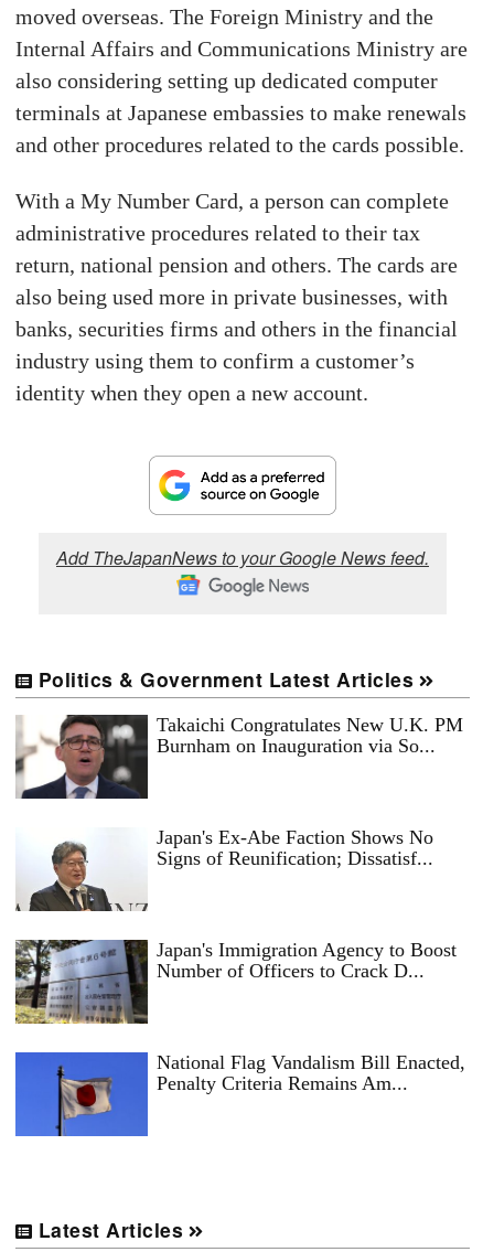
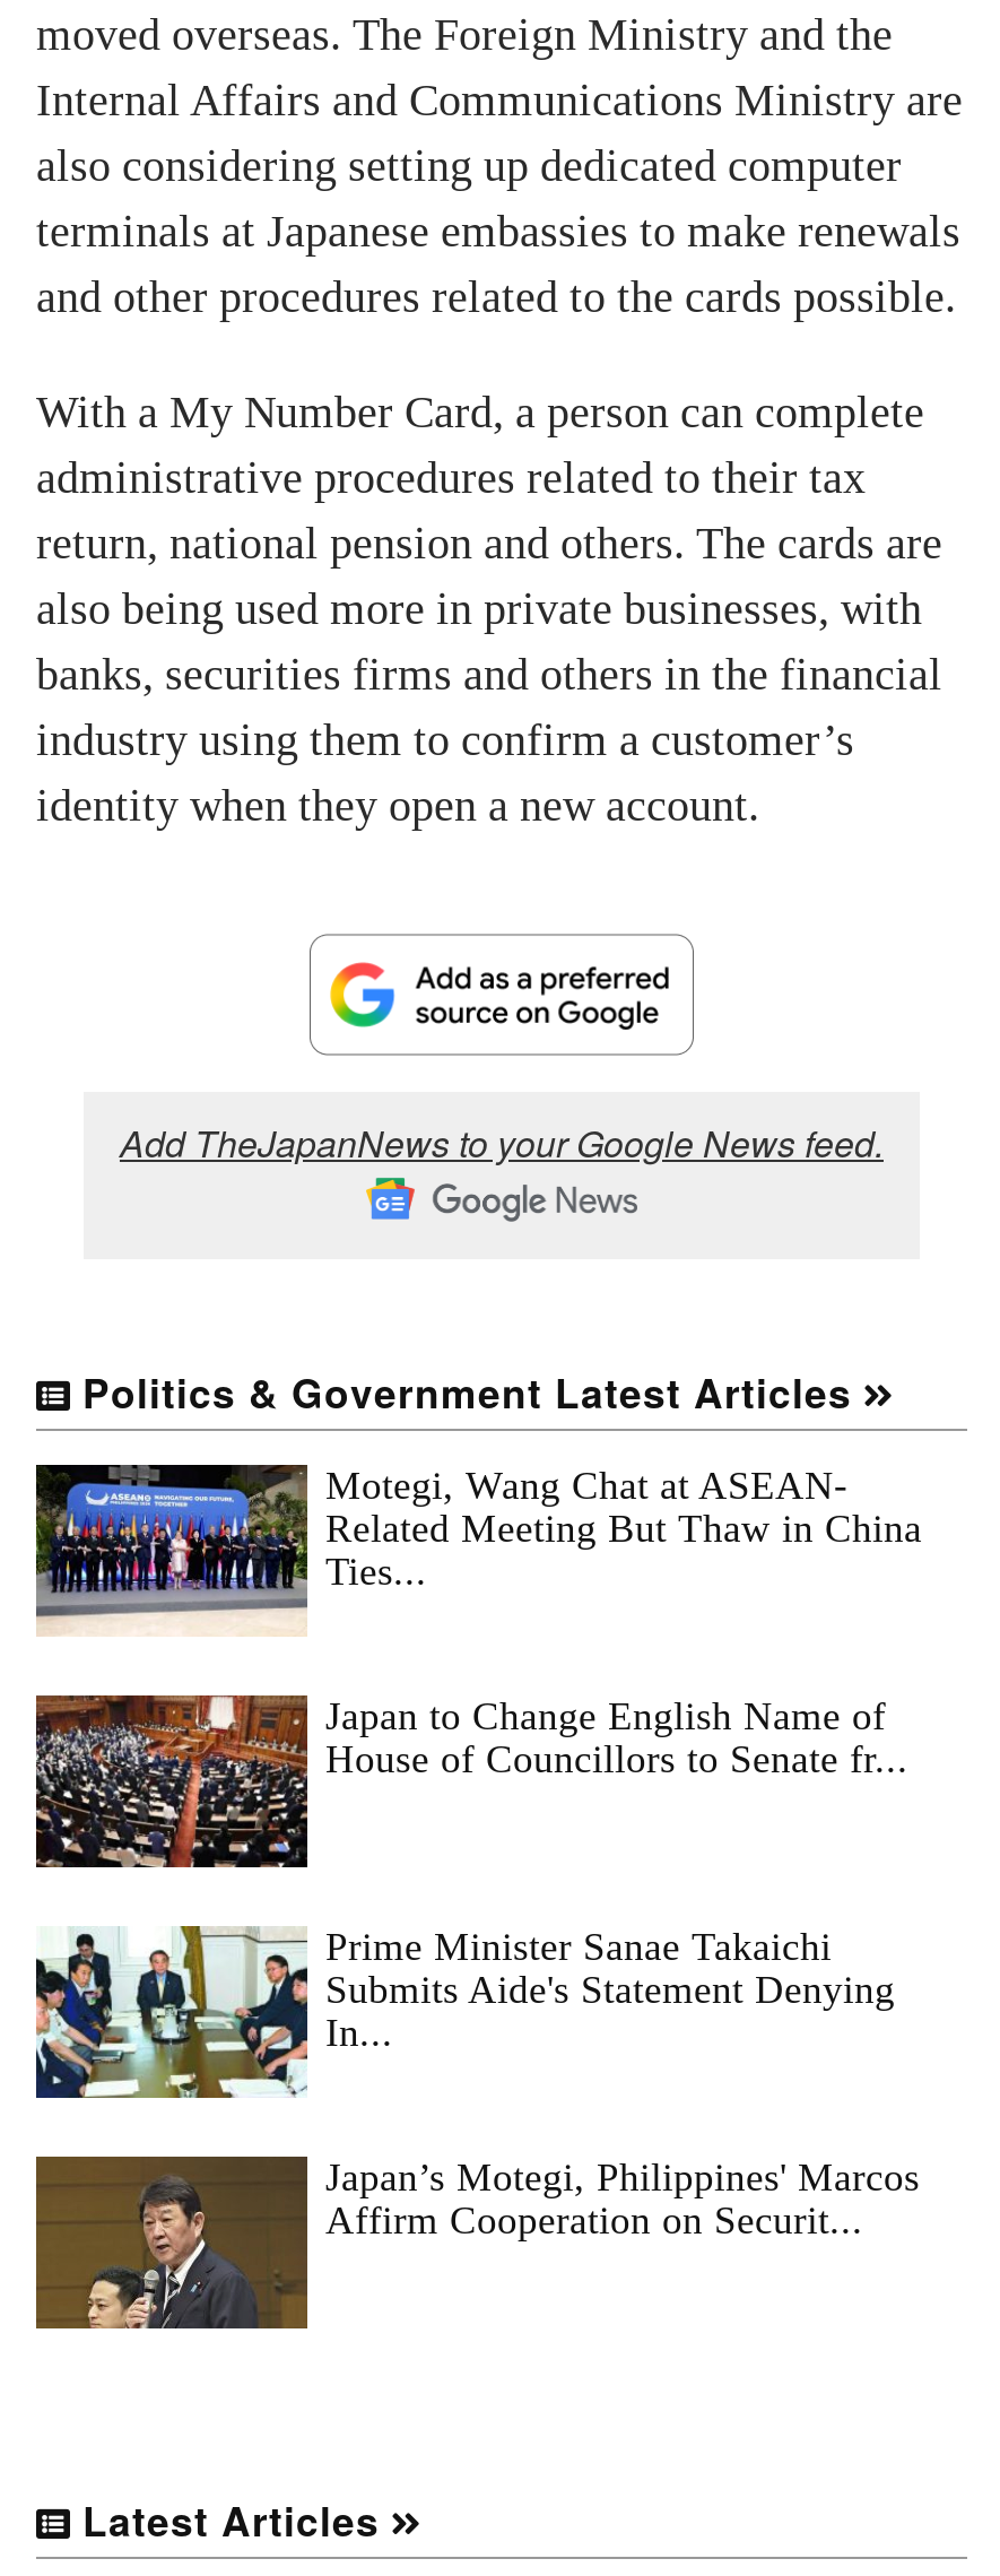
- [image]
- Takaichi Congratulates New U.K. PM
- Burnham on Inauguration via So...
+ [image]
+ Motegi, Wang Chat at ASEAN-
+ Related Meeting But Thaw in China
+ Ties...

- [image]
- Japan's Ex-Abe Faction Shows No
- Signs of Reunification; Dissatisf...
+ [image]
+ Japan to Change English Name of
+ House of Councillors to Senate fr...

- [image]
- Japan's Immigration Agency to Boost
- Number of Officers to Crack D...
+ [image]
+ Prime Minister Sanae Takaichi
+ Submits Aide's Statement Denying
+ In...

- [image]
- National Flag Vandalism Bill Enacted,
- Penalty Criteria Remains Am...
+ [image]
+ Japan’s Motegi, Philippines' Marcos
+ Affirm Cooperation on Securit...
